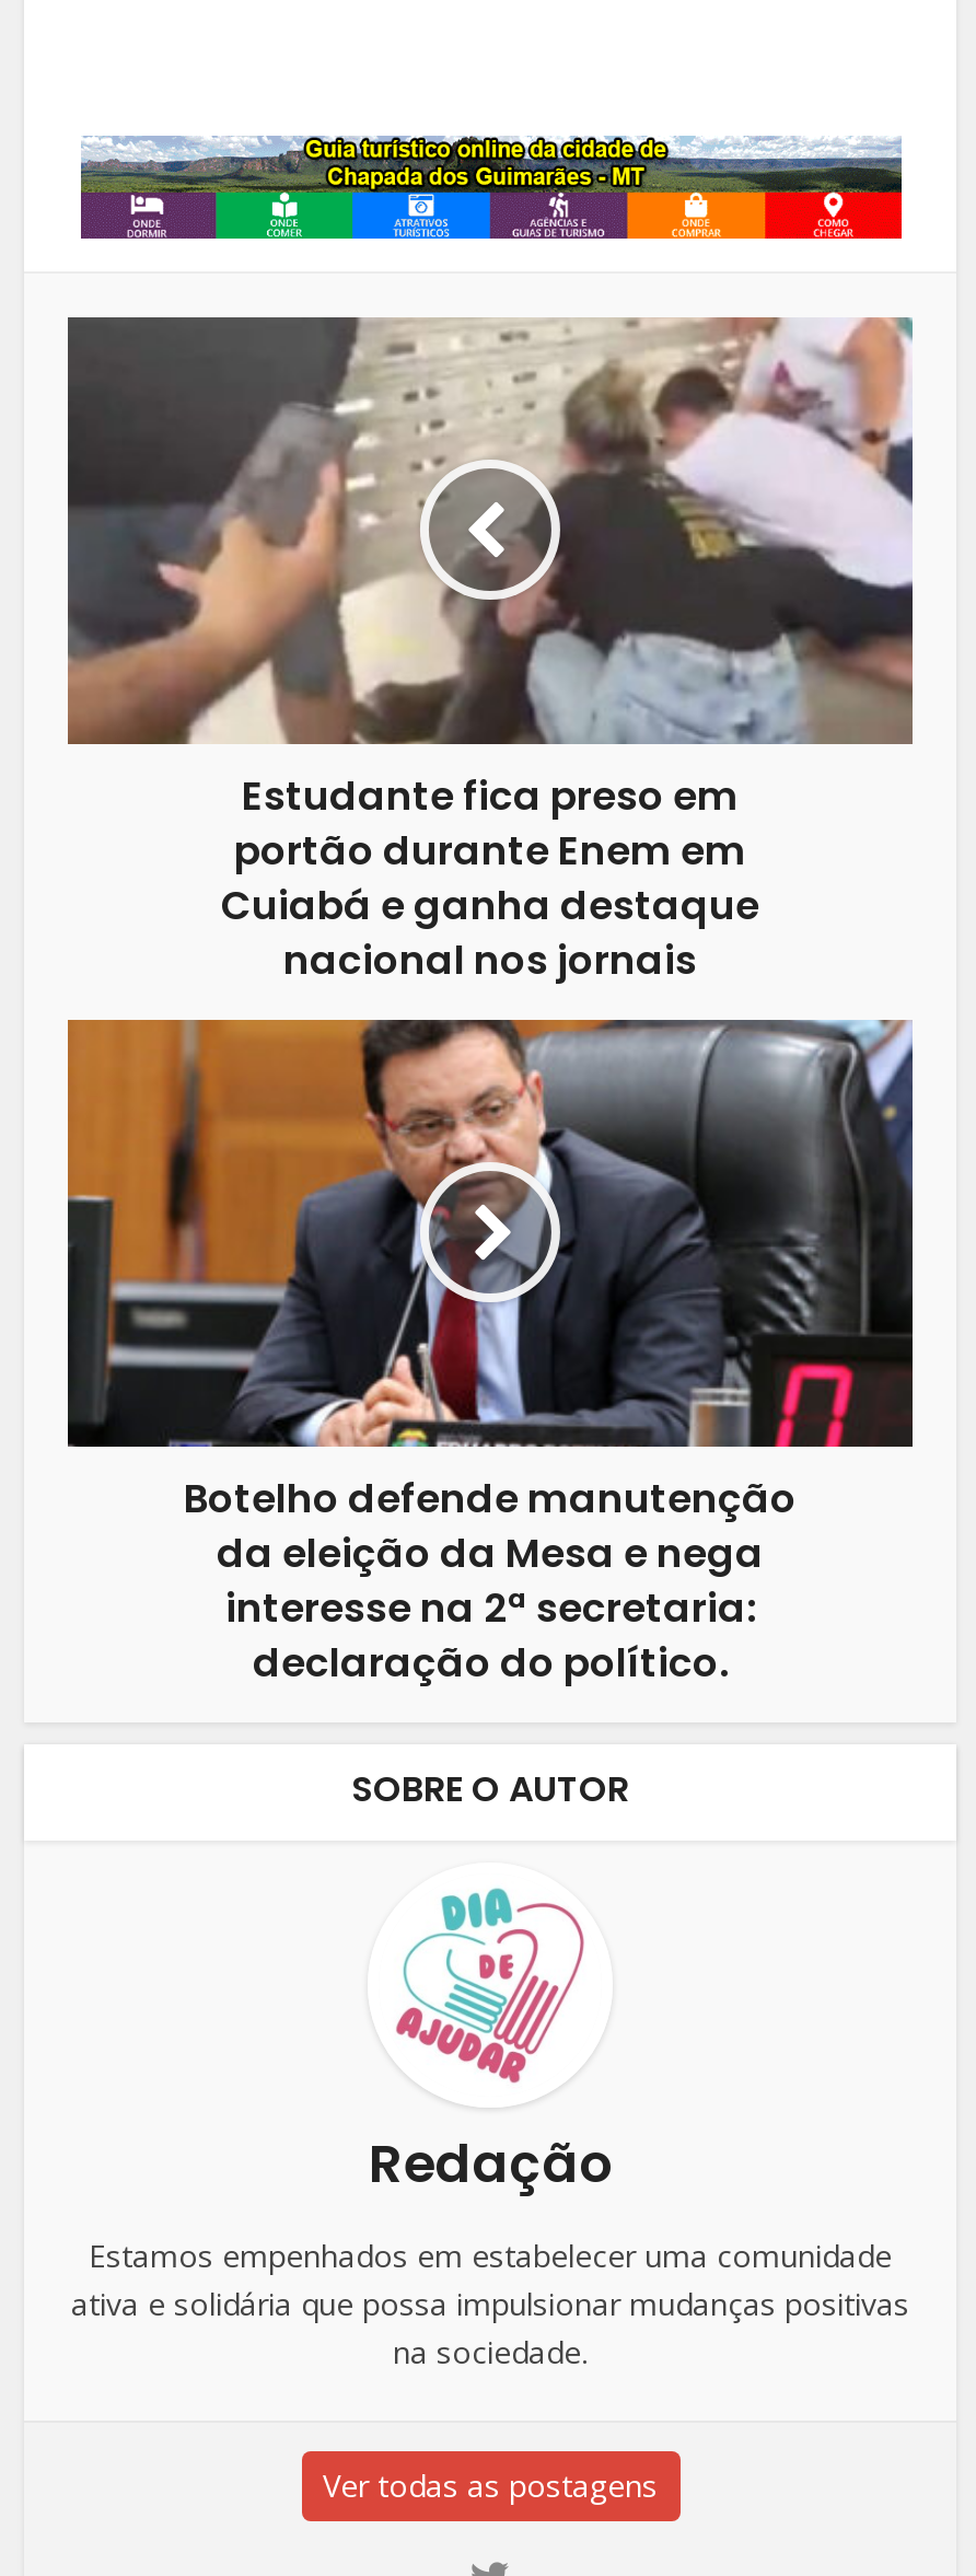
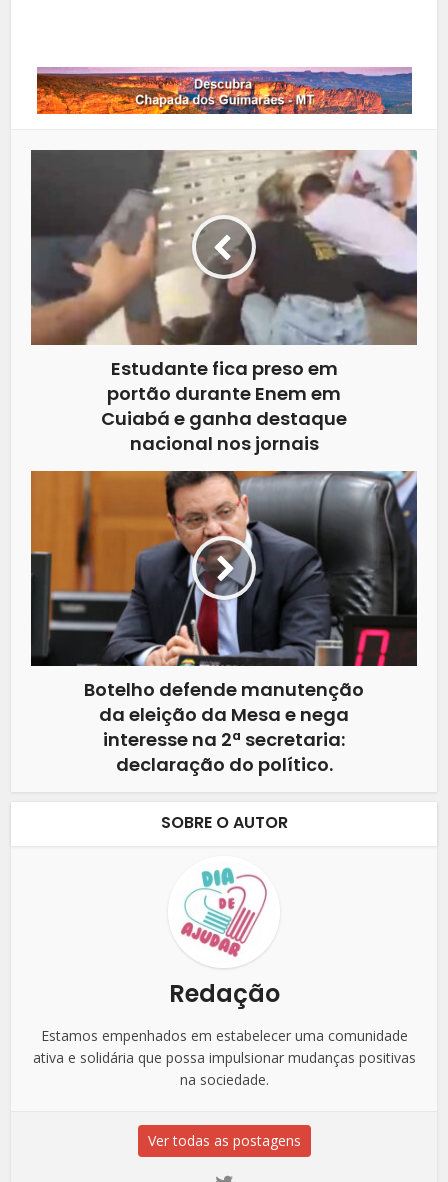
- [image]
+ [image]
